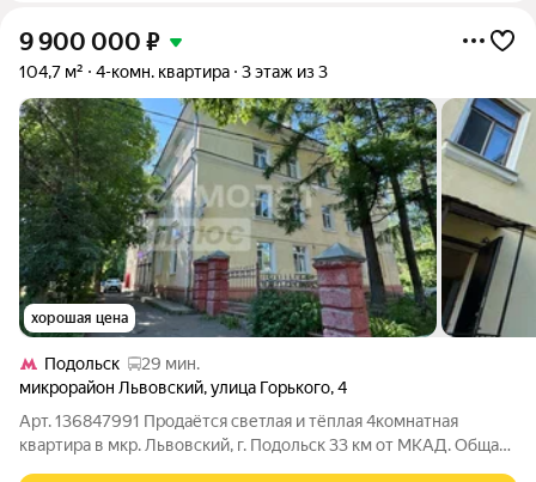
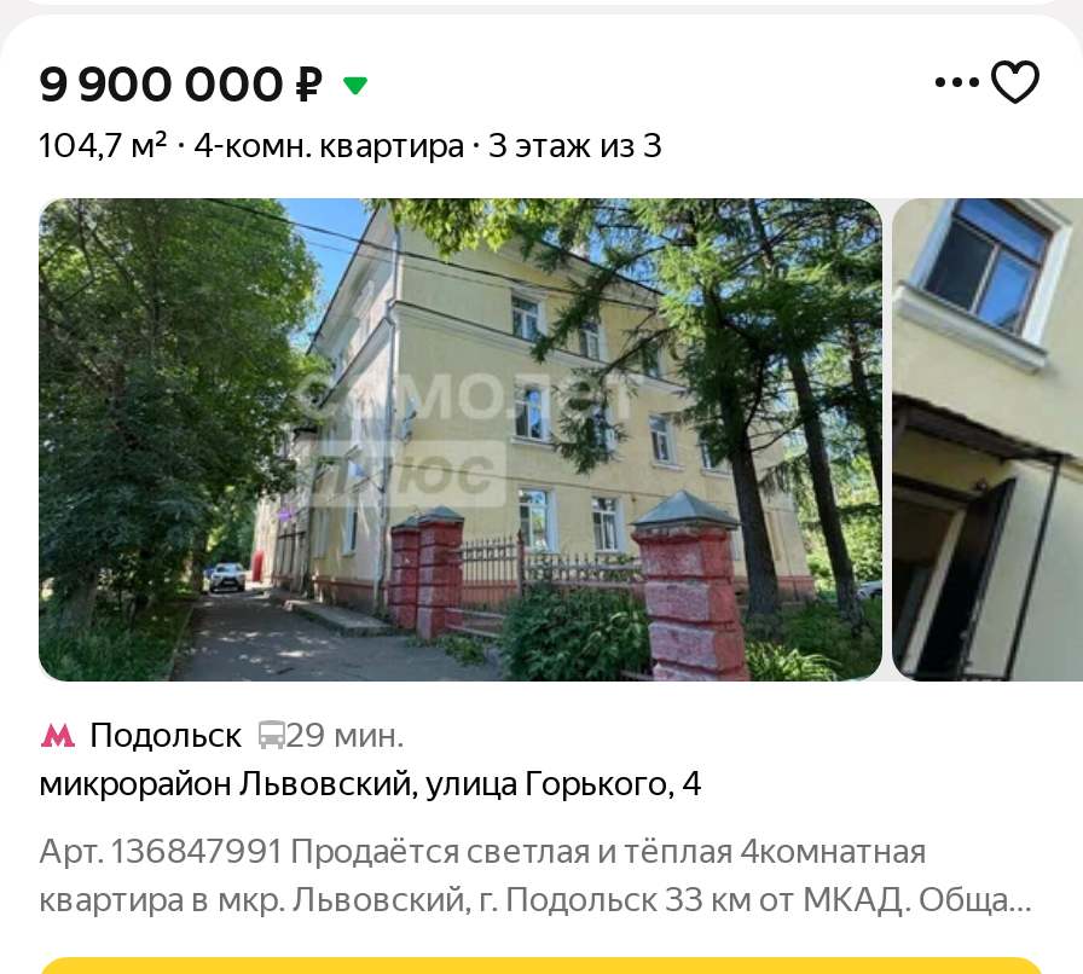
- хорошая цена
